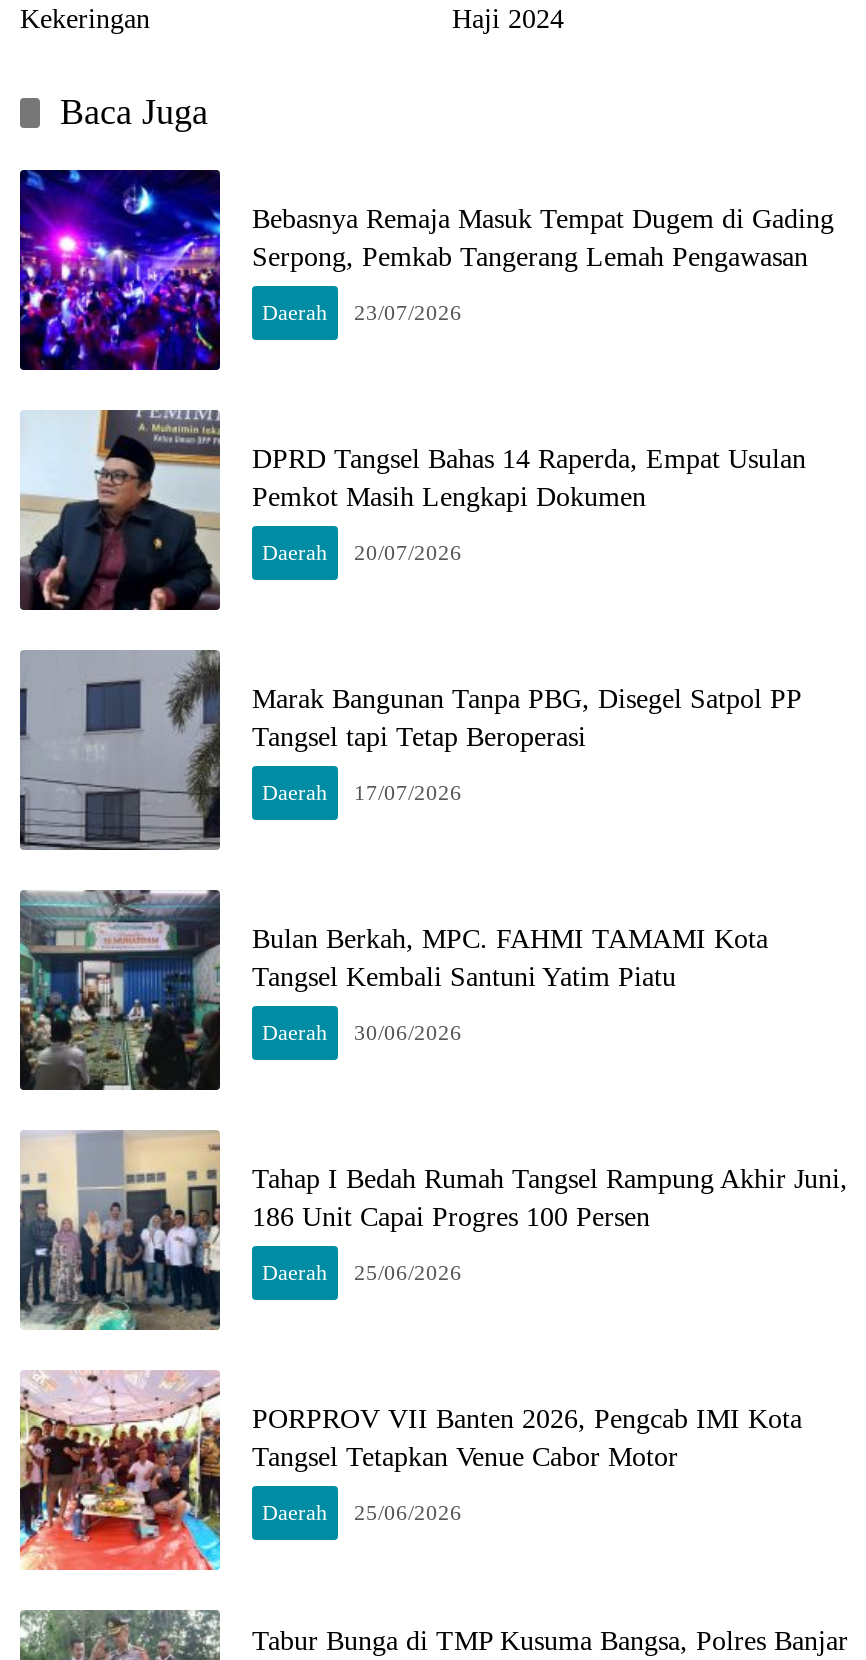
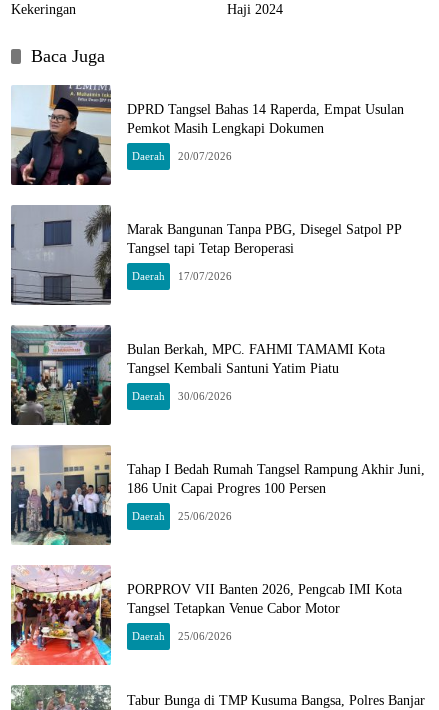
- [image]
- Bebasnya Remaja Masuk Tempat Dugem di Gading
- Serpong, Pemkab Tangerang Lemah Pengawasan
- Daerah
- 23/07/2026
